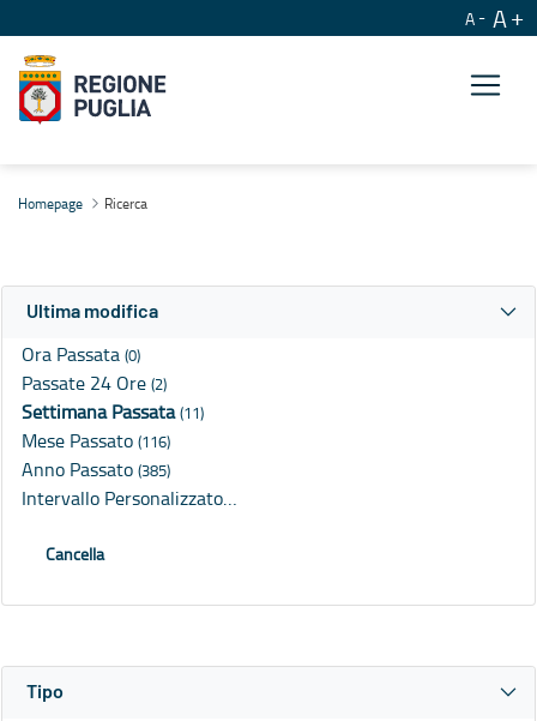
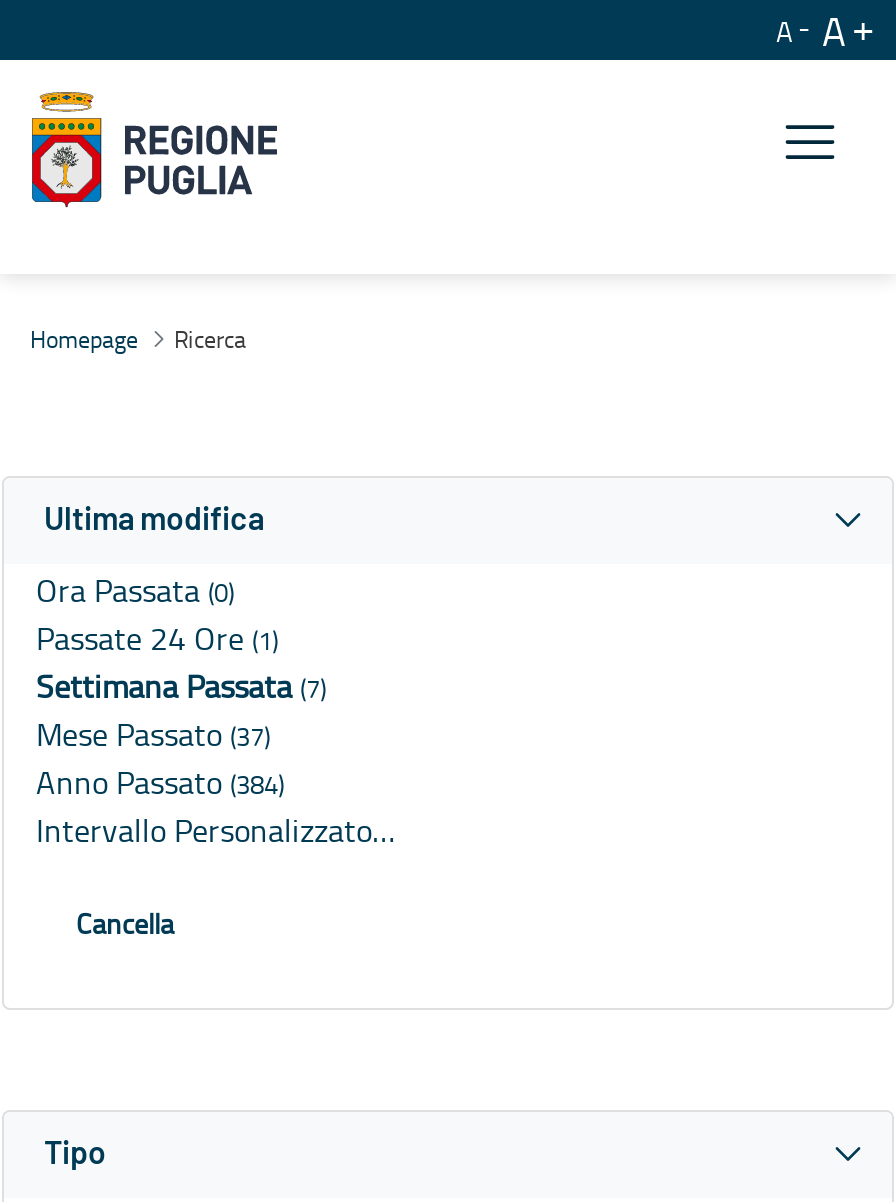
- Passate 24 Ore (2)
+ Passate 24 Ore (1)

- Settimana Passata (11)
+ Settimana Passata (7)

- Mese Passato (116)
+ Mese Passato (37)

- Anno Passato (385)
+ Anno Passato (384)
